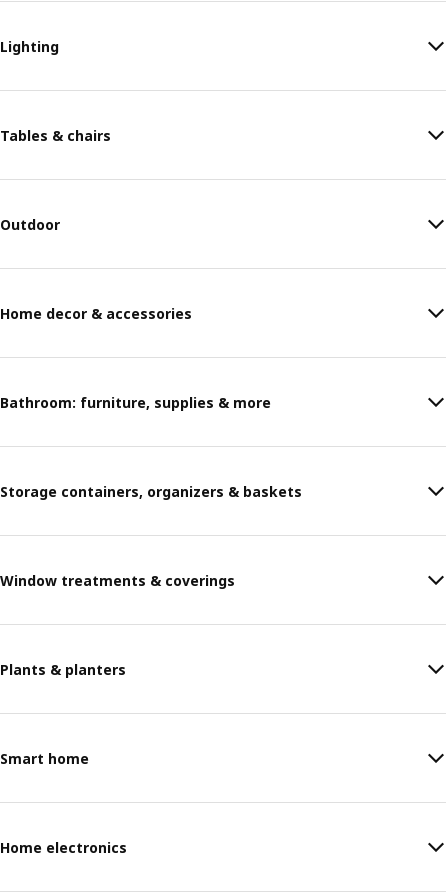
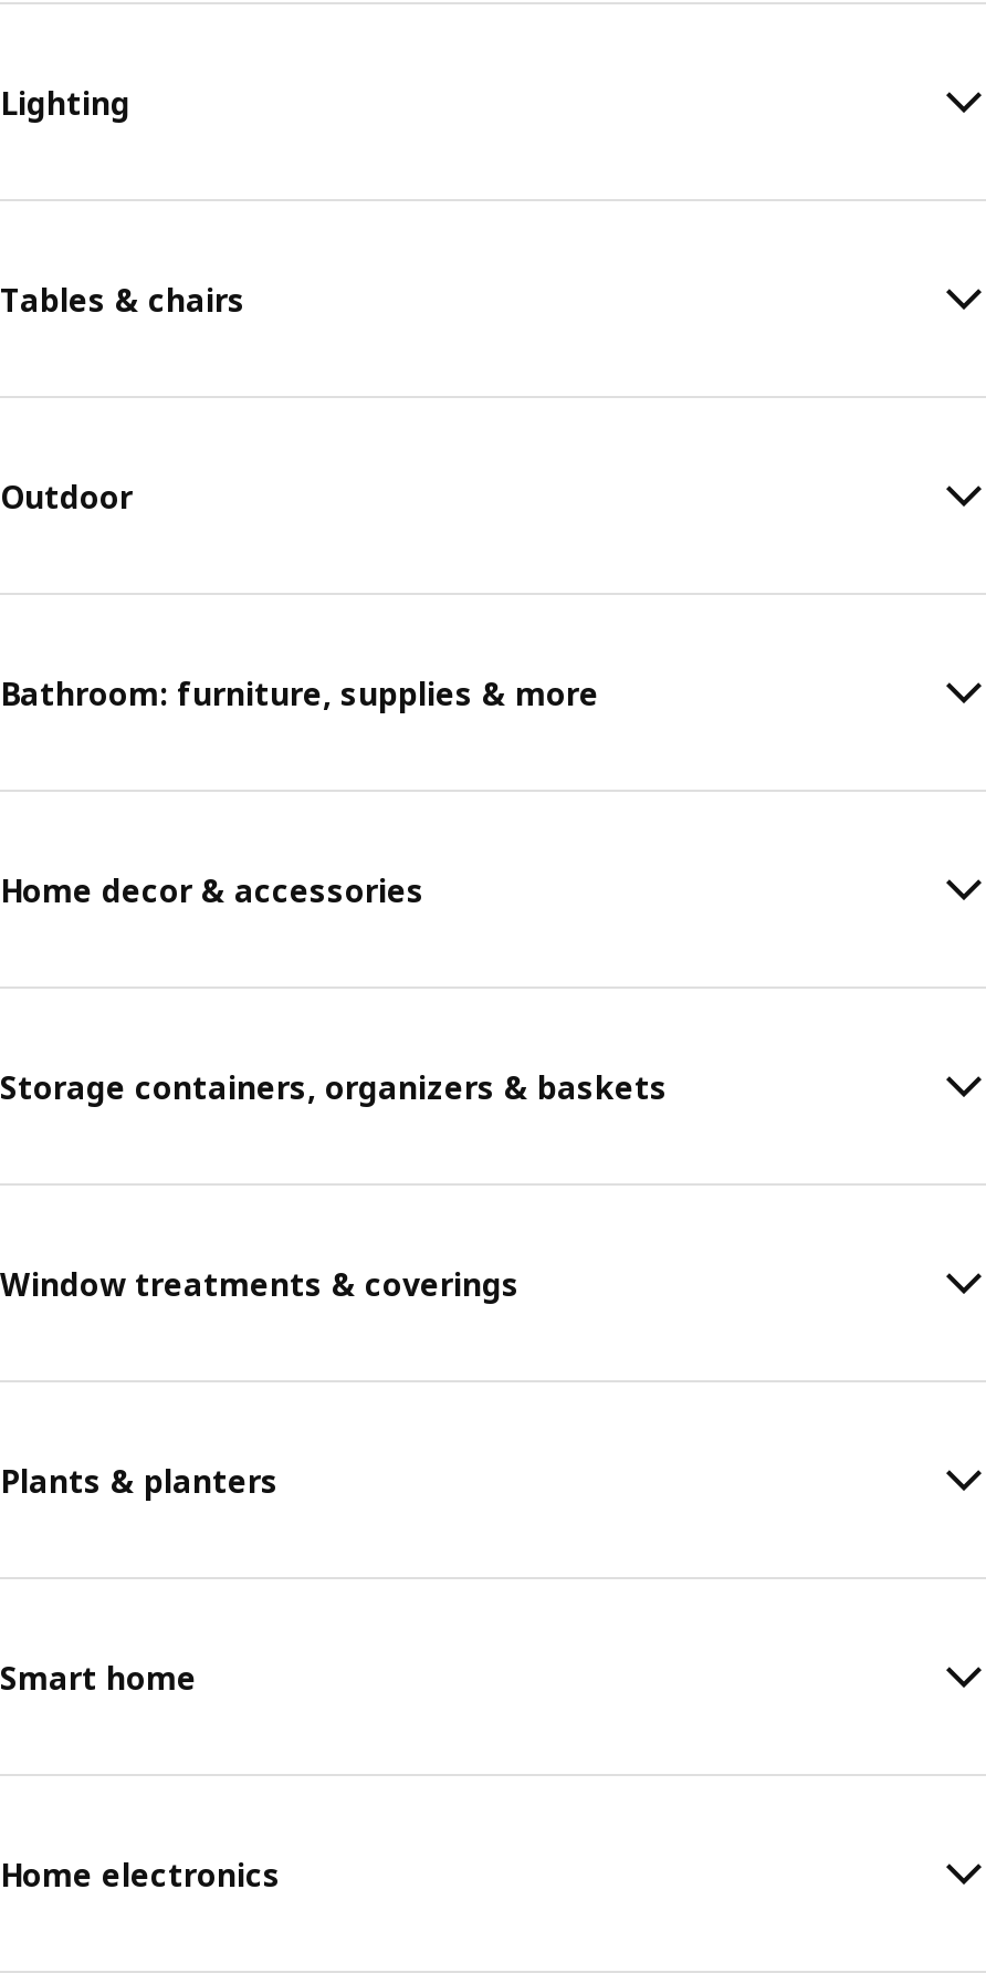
moved down: Home decor & accessories

moved up: Bathroom: furniture, supplies & more
